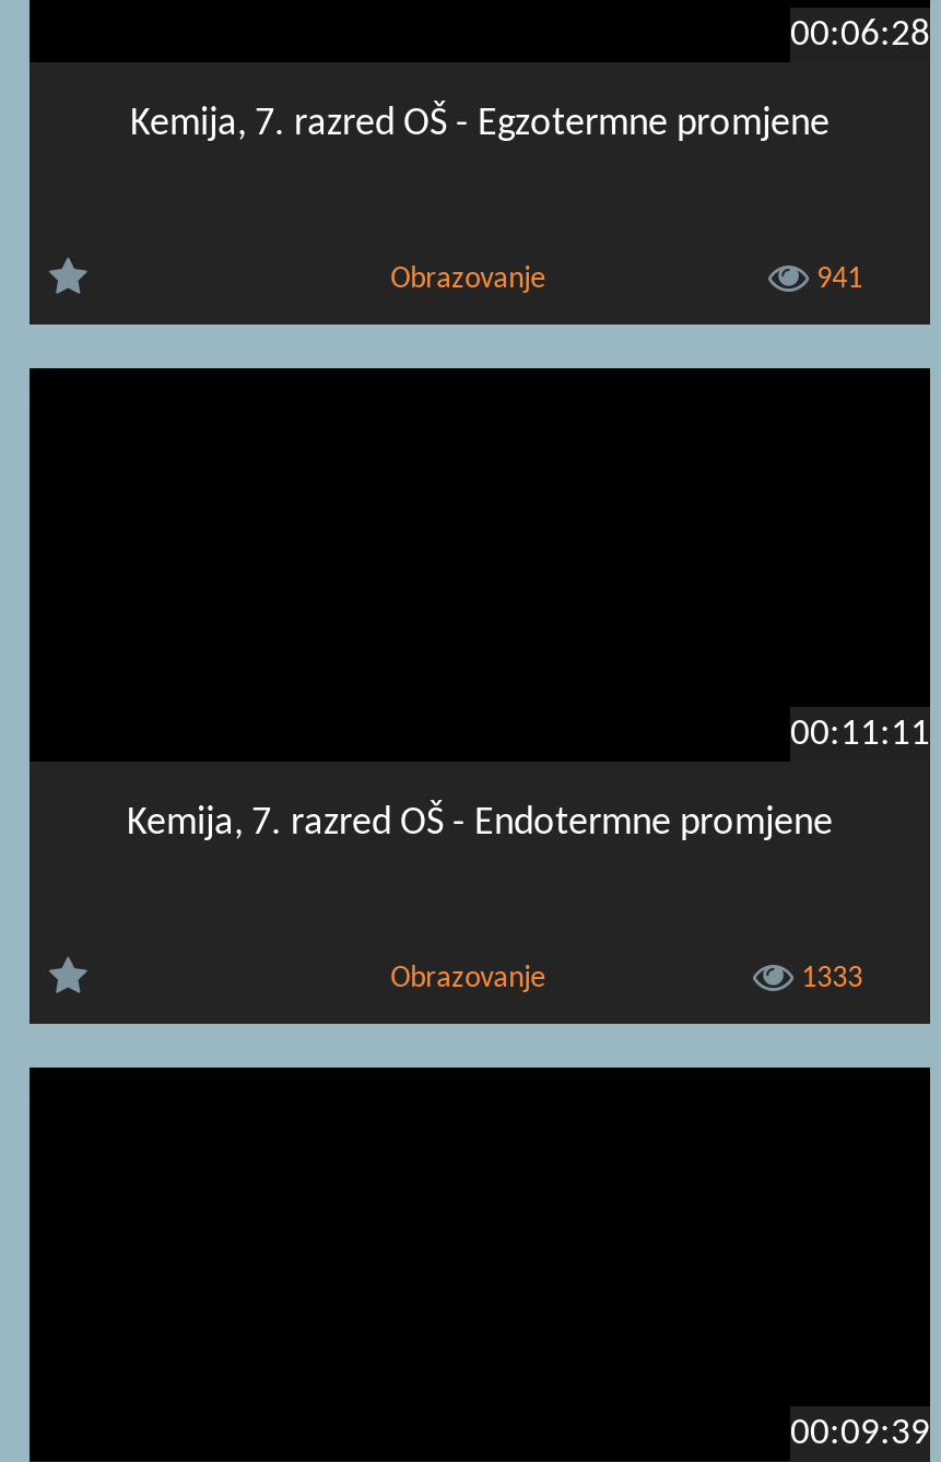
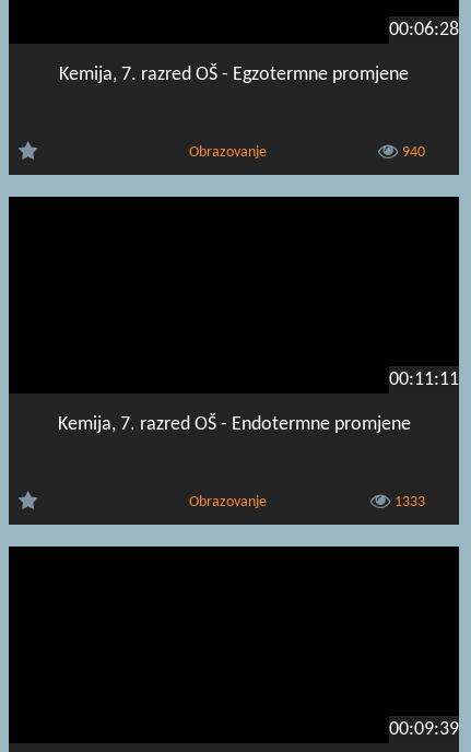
- 941
+ 940
